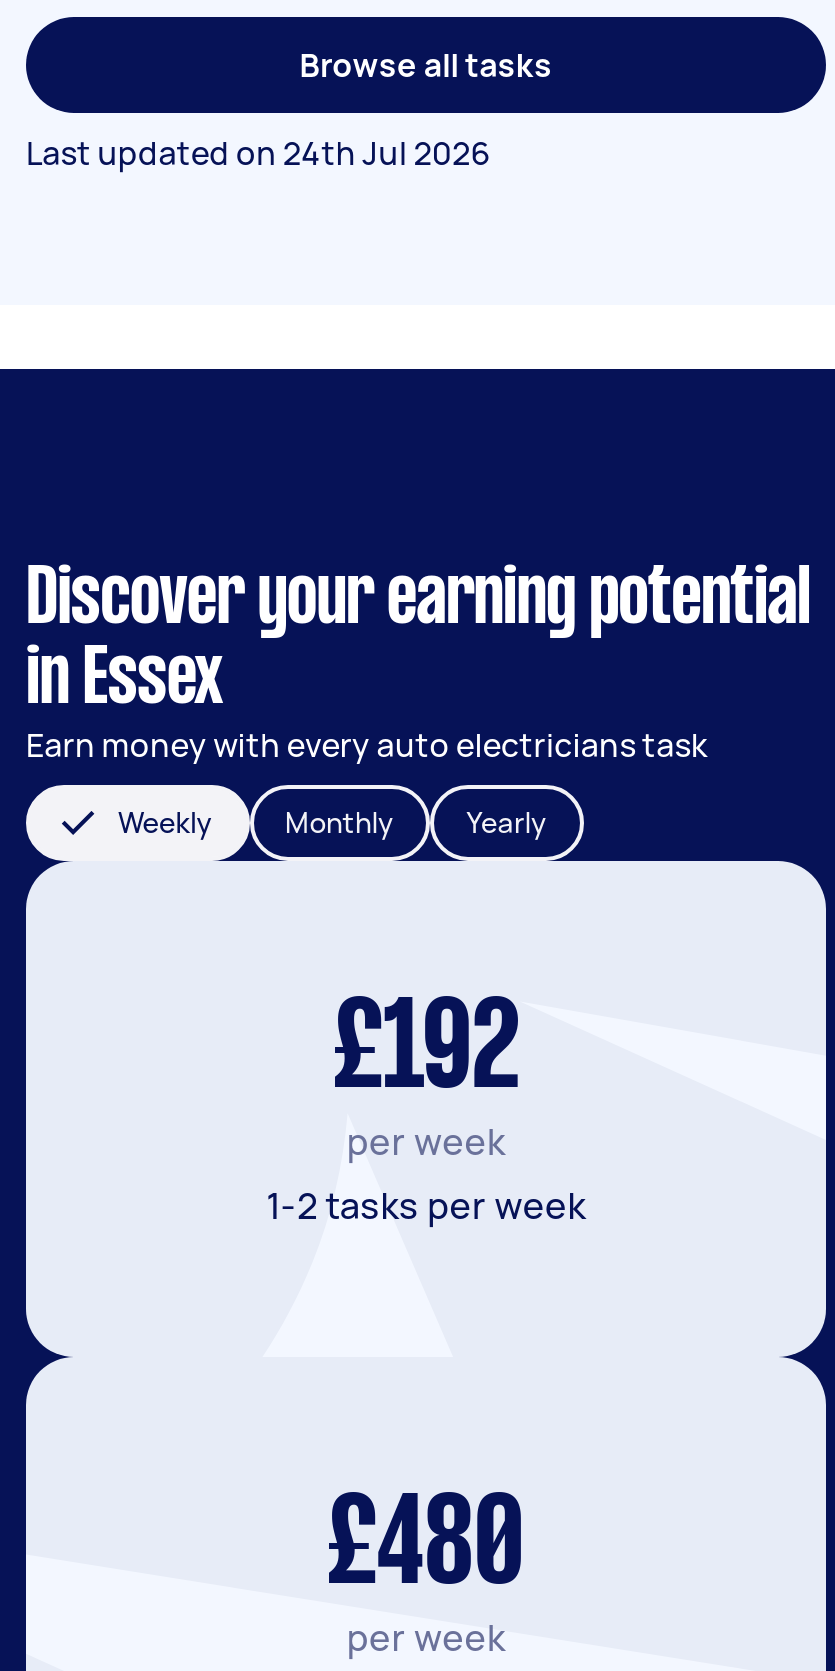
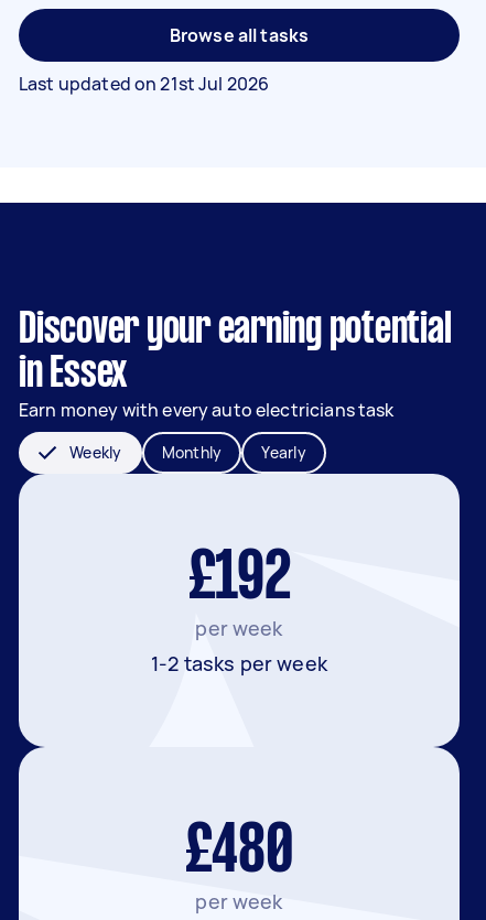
- Last updated on 24th Jul 2026
+ Last updated on 21st Jul 2026
